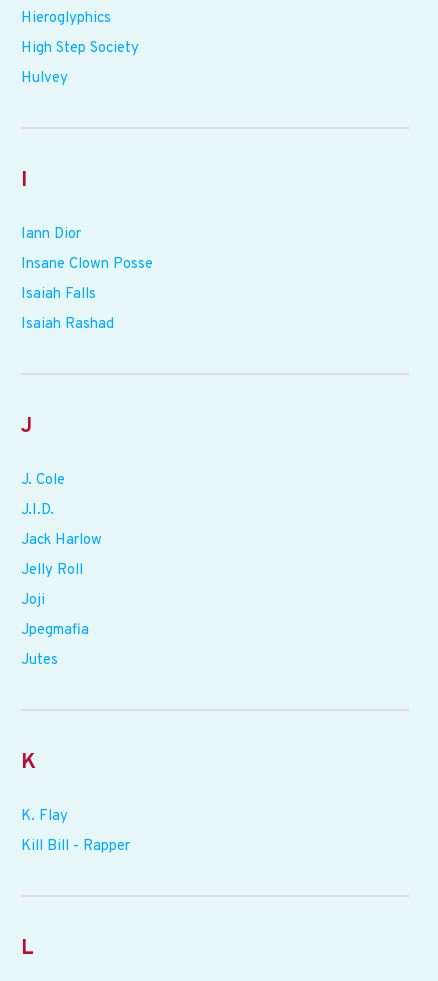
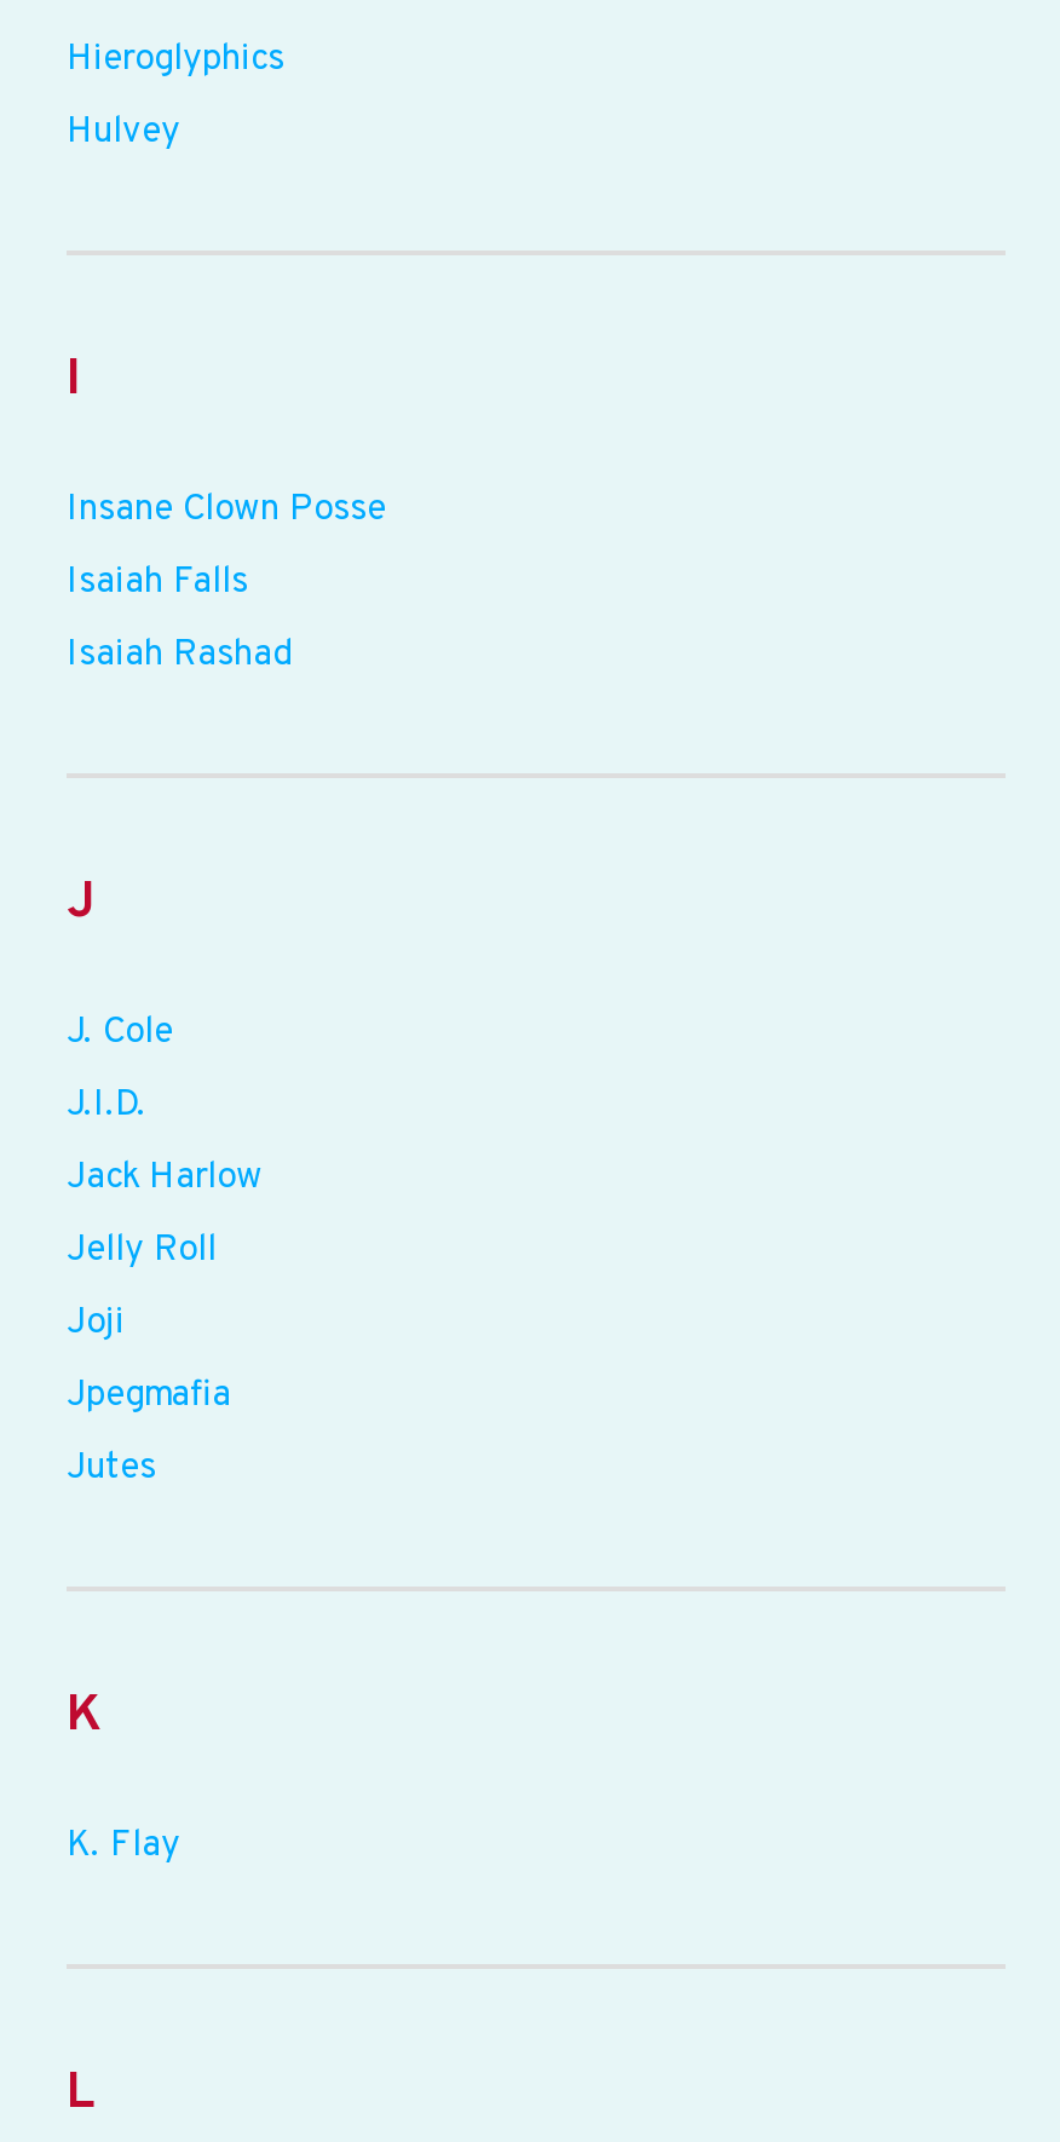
- High Step Society

- Iann Dior

- Kill Bill - Rapper
